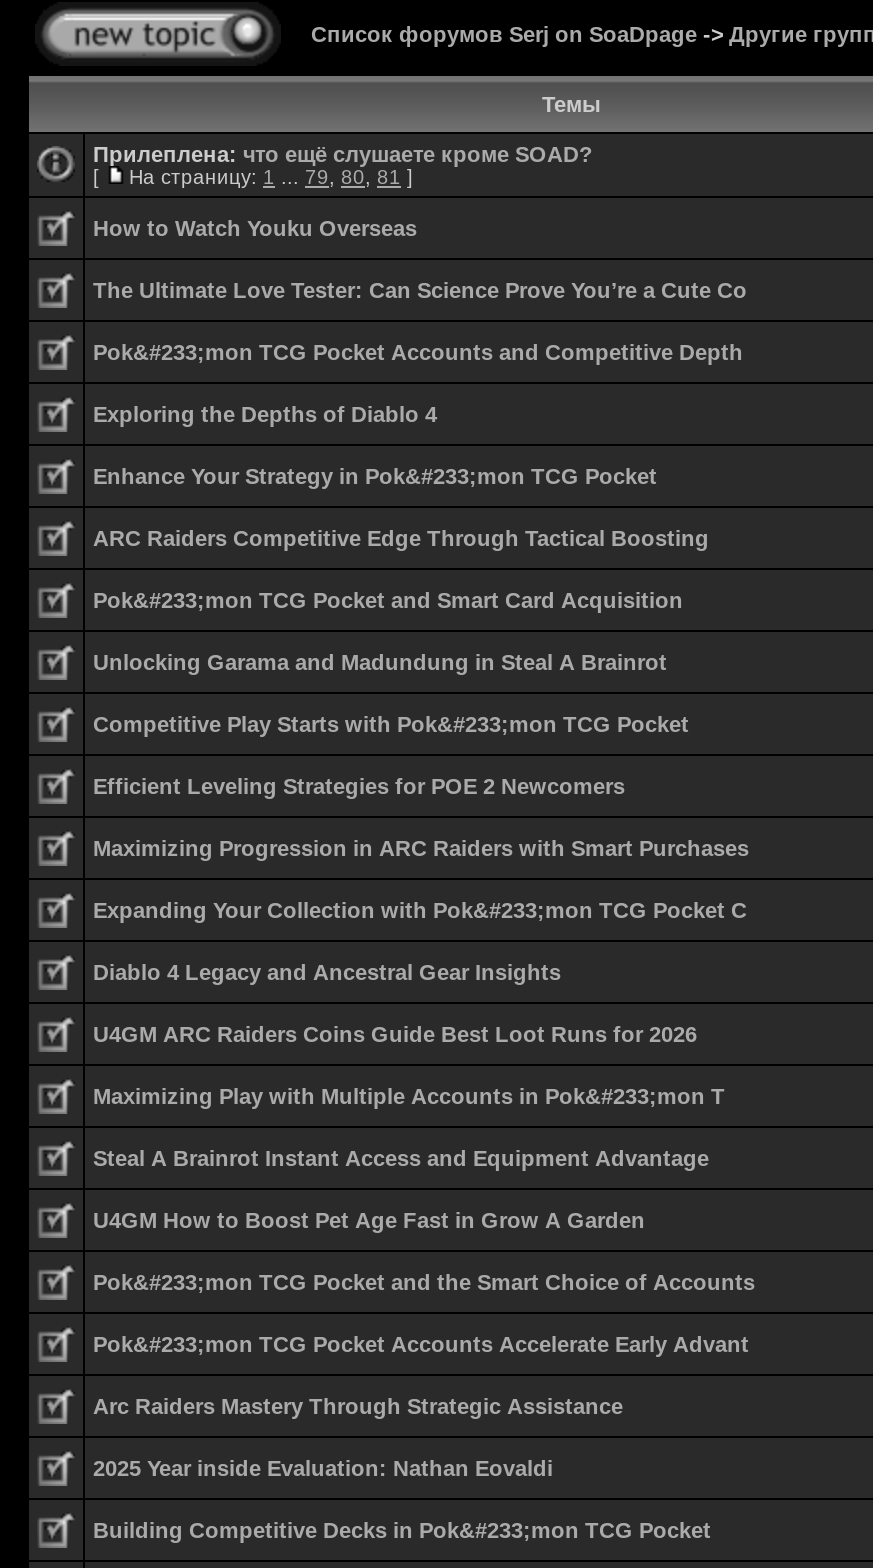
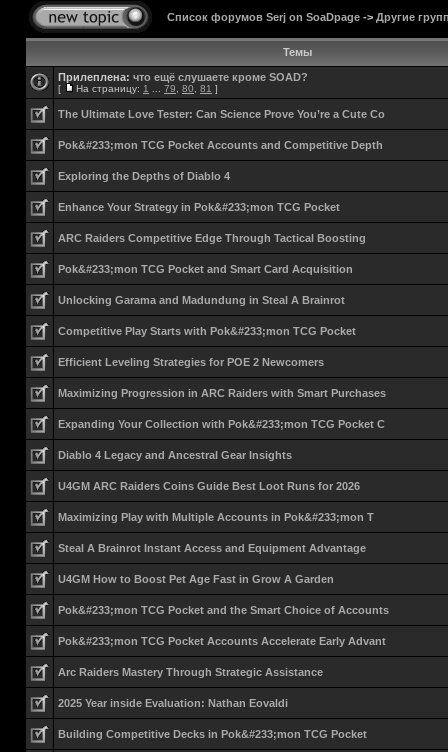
- How to Watch Youku Overseas
